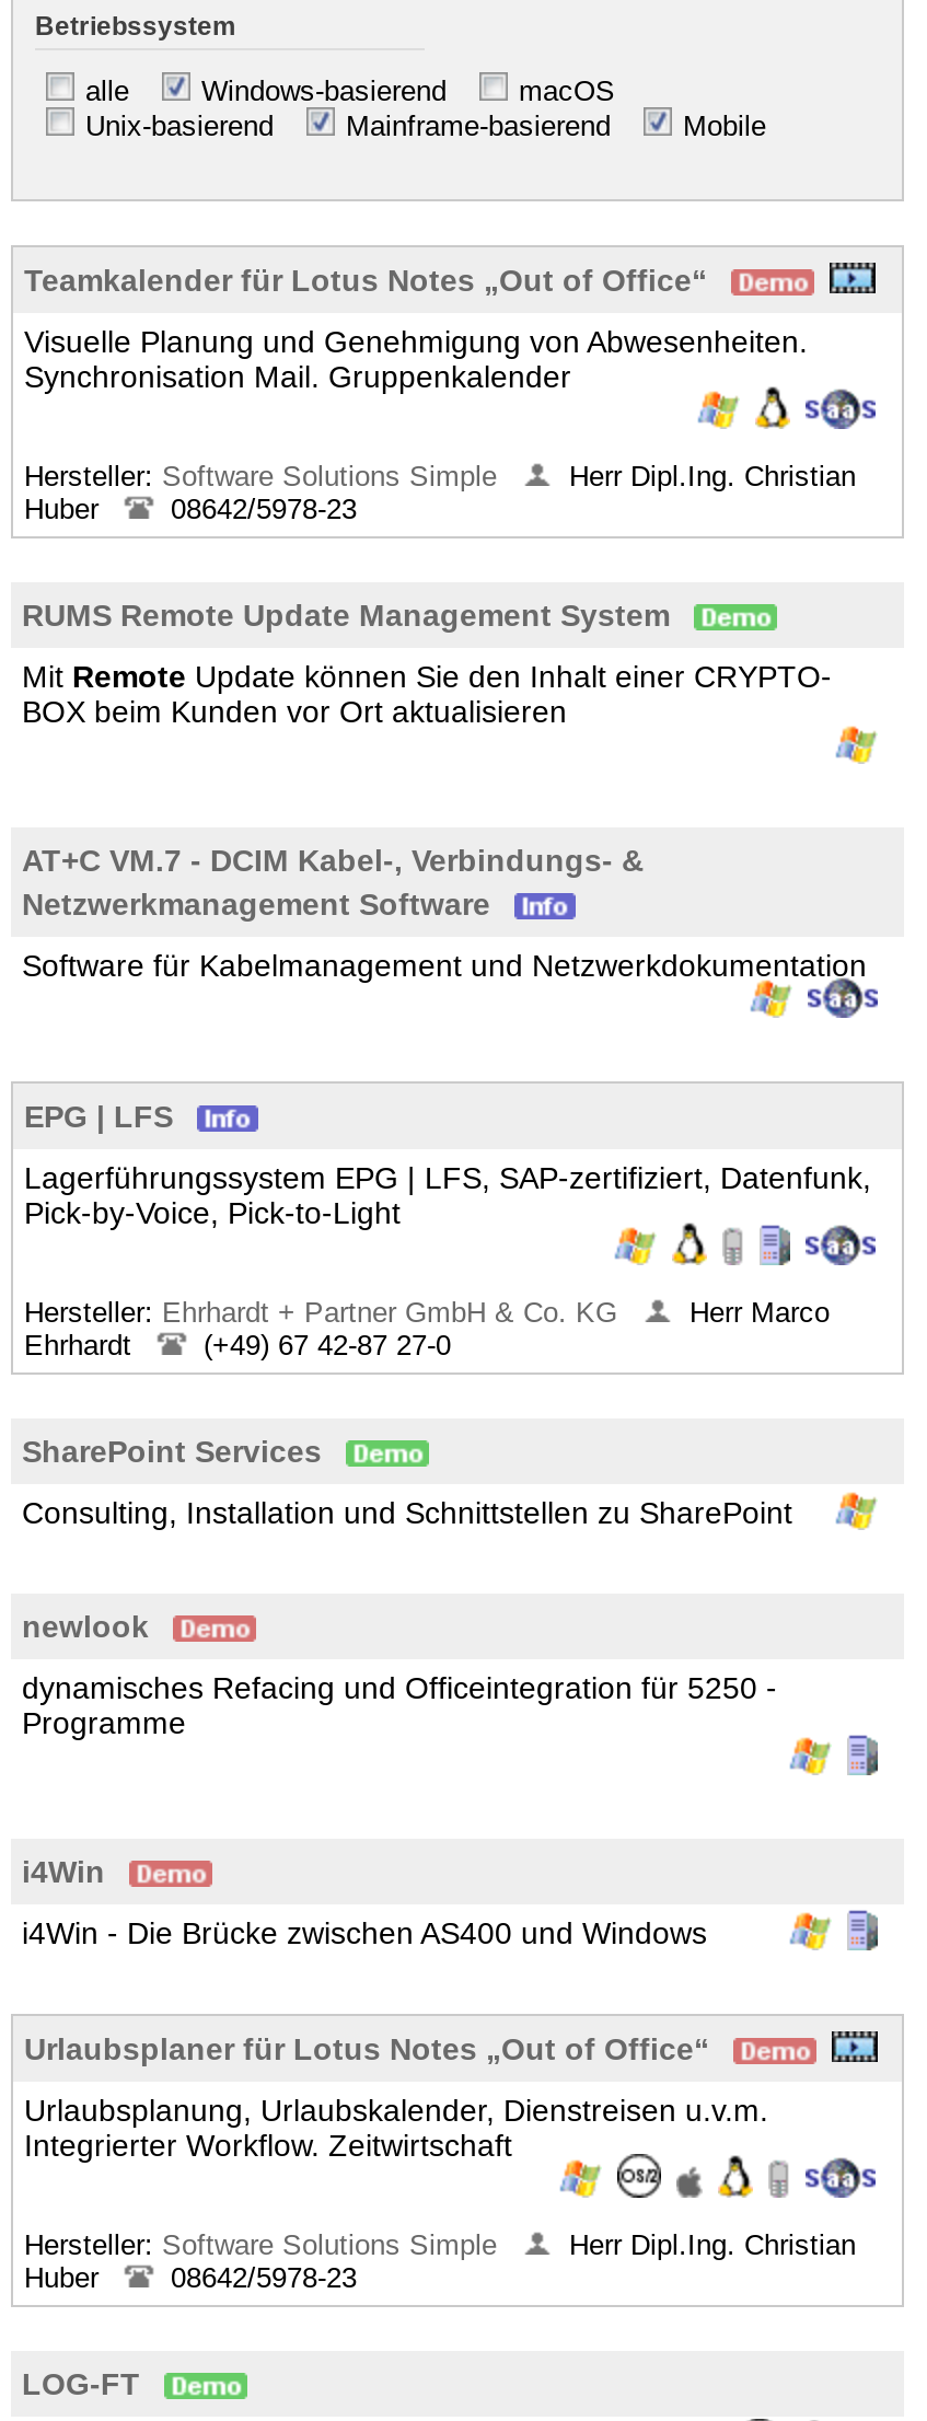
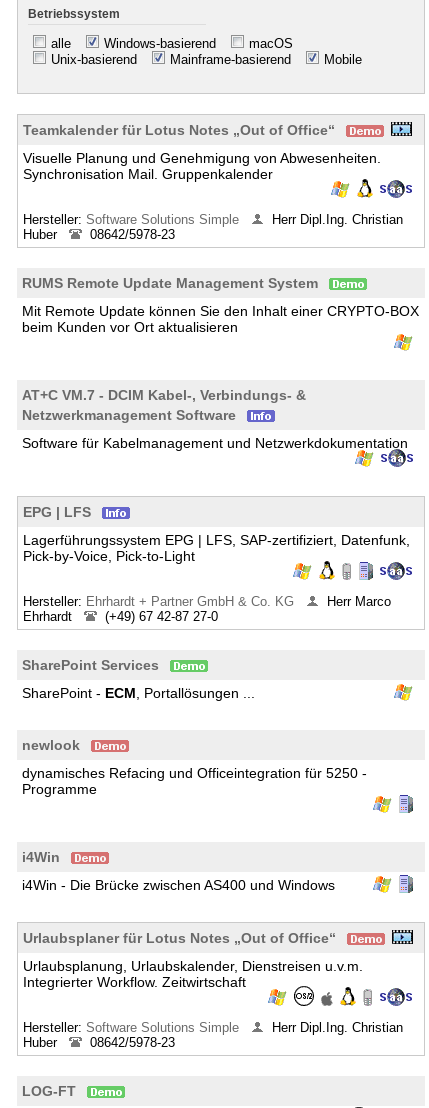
- Consulting, Installation und Schnittstellen zu SharePoint
+ SharePoint - ECM, Portallösungen ...
